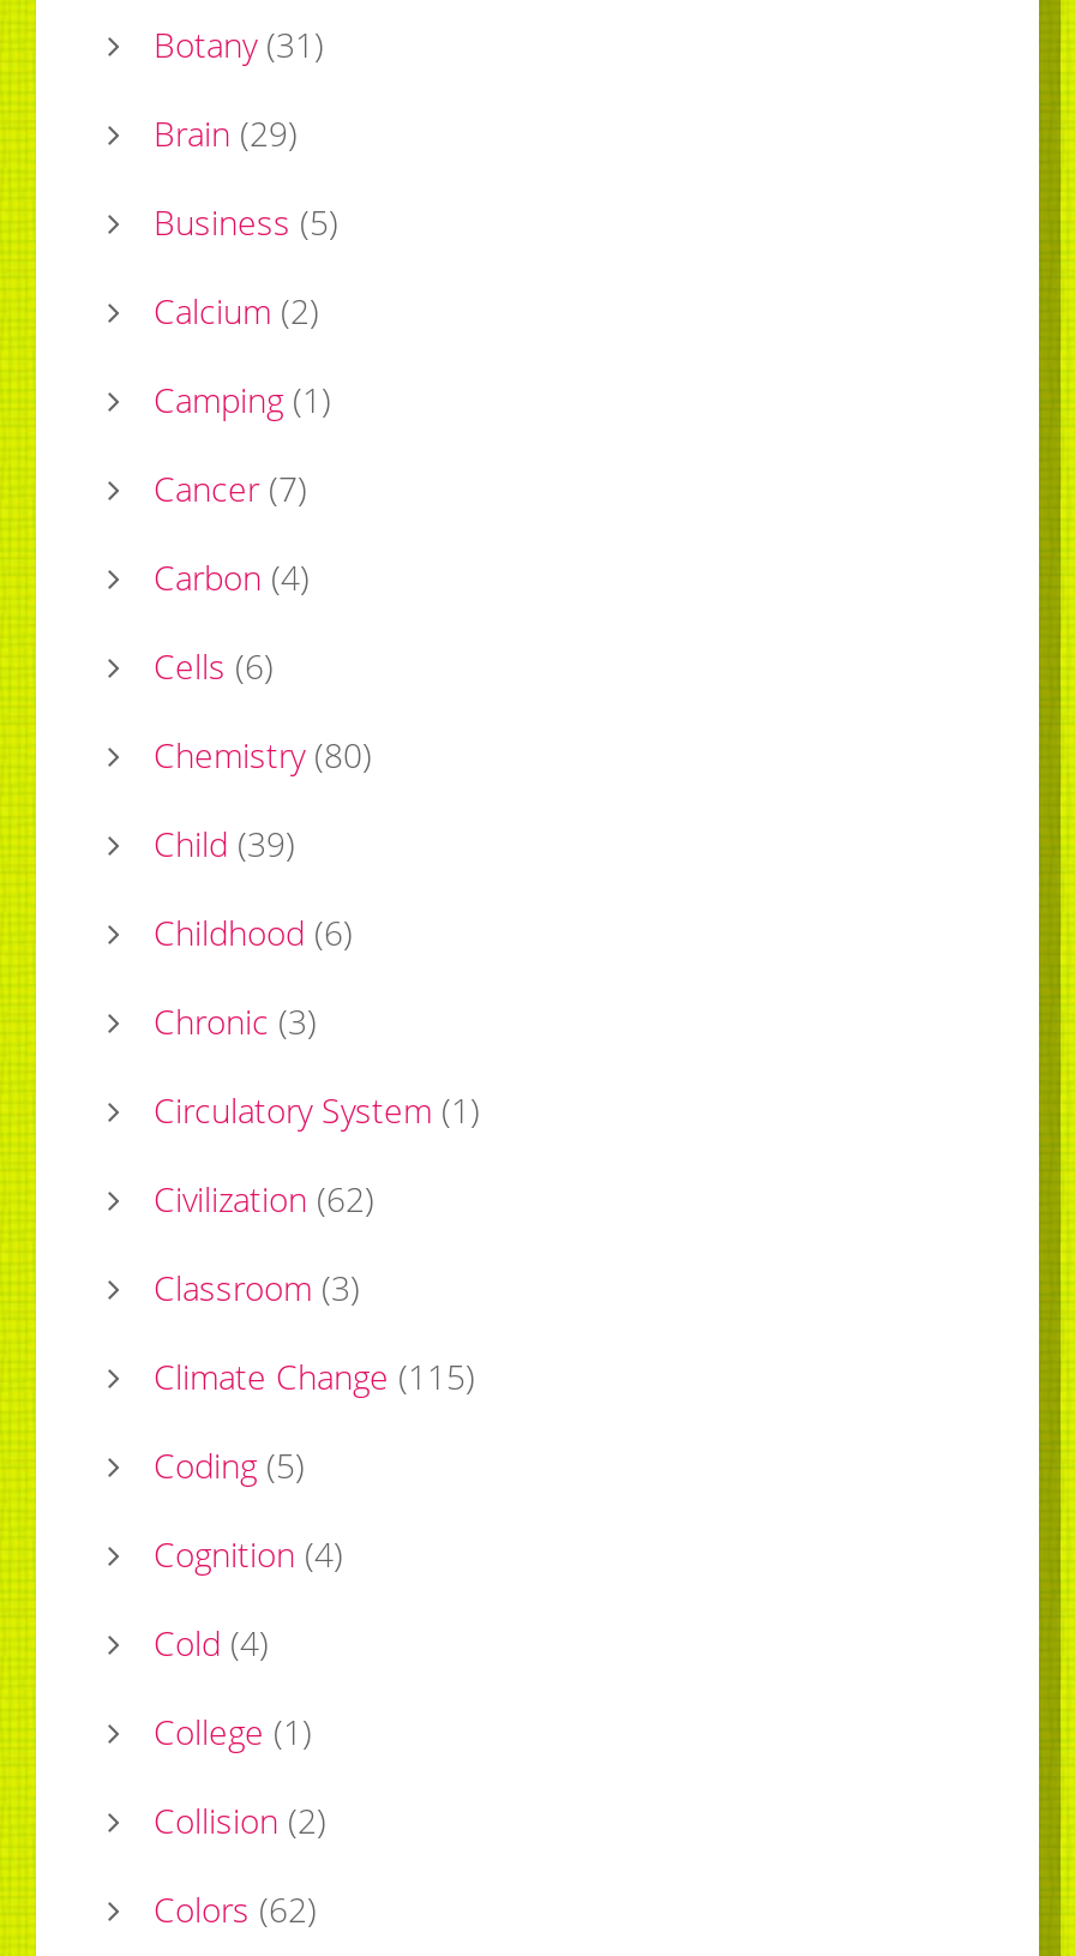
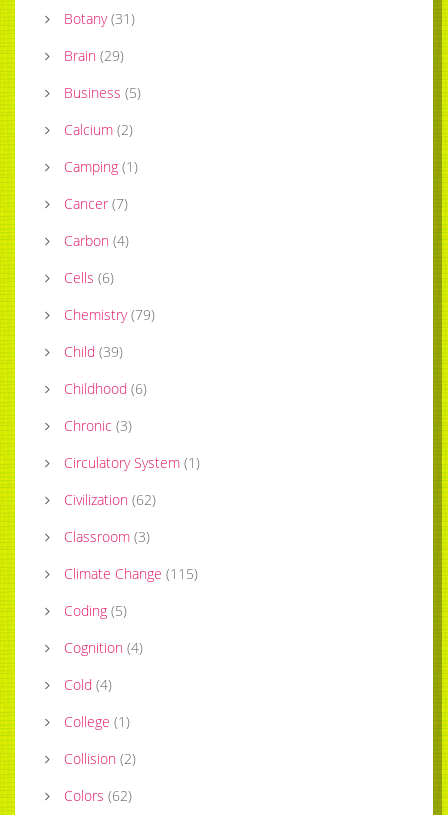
- Chemistry (80)
+ Chemistry (79)
